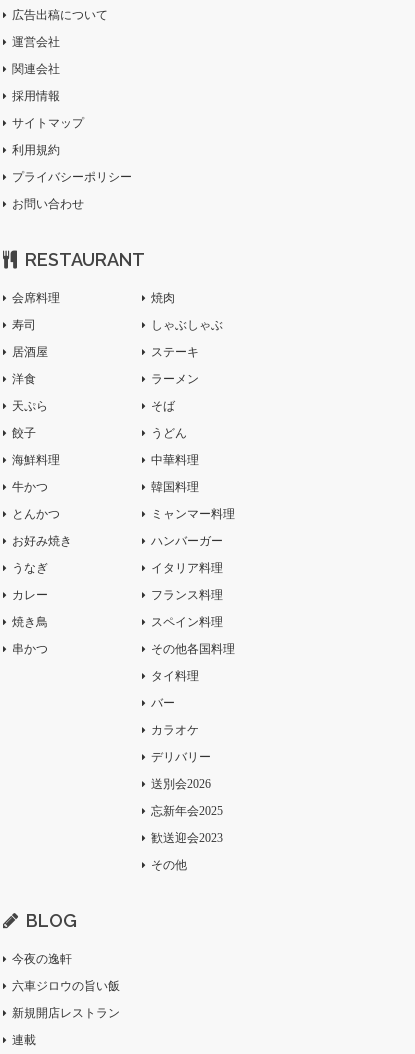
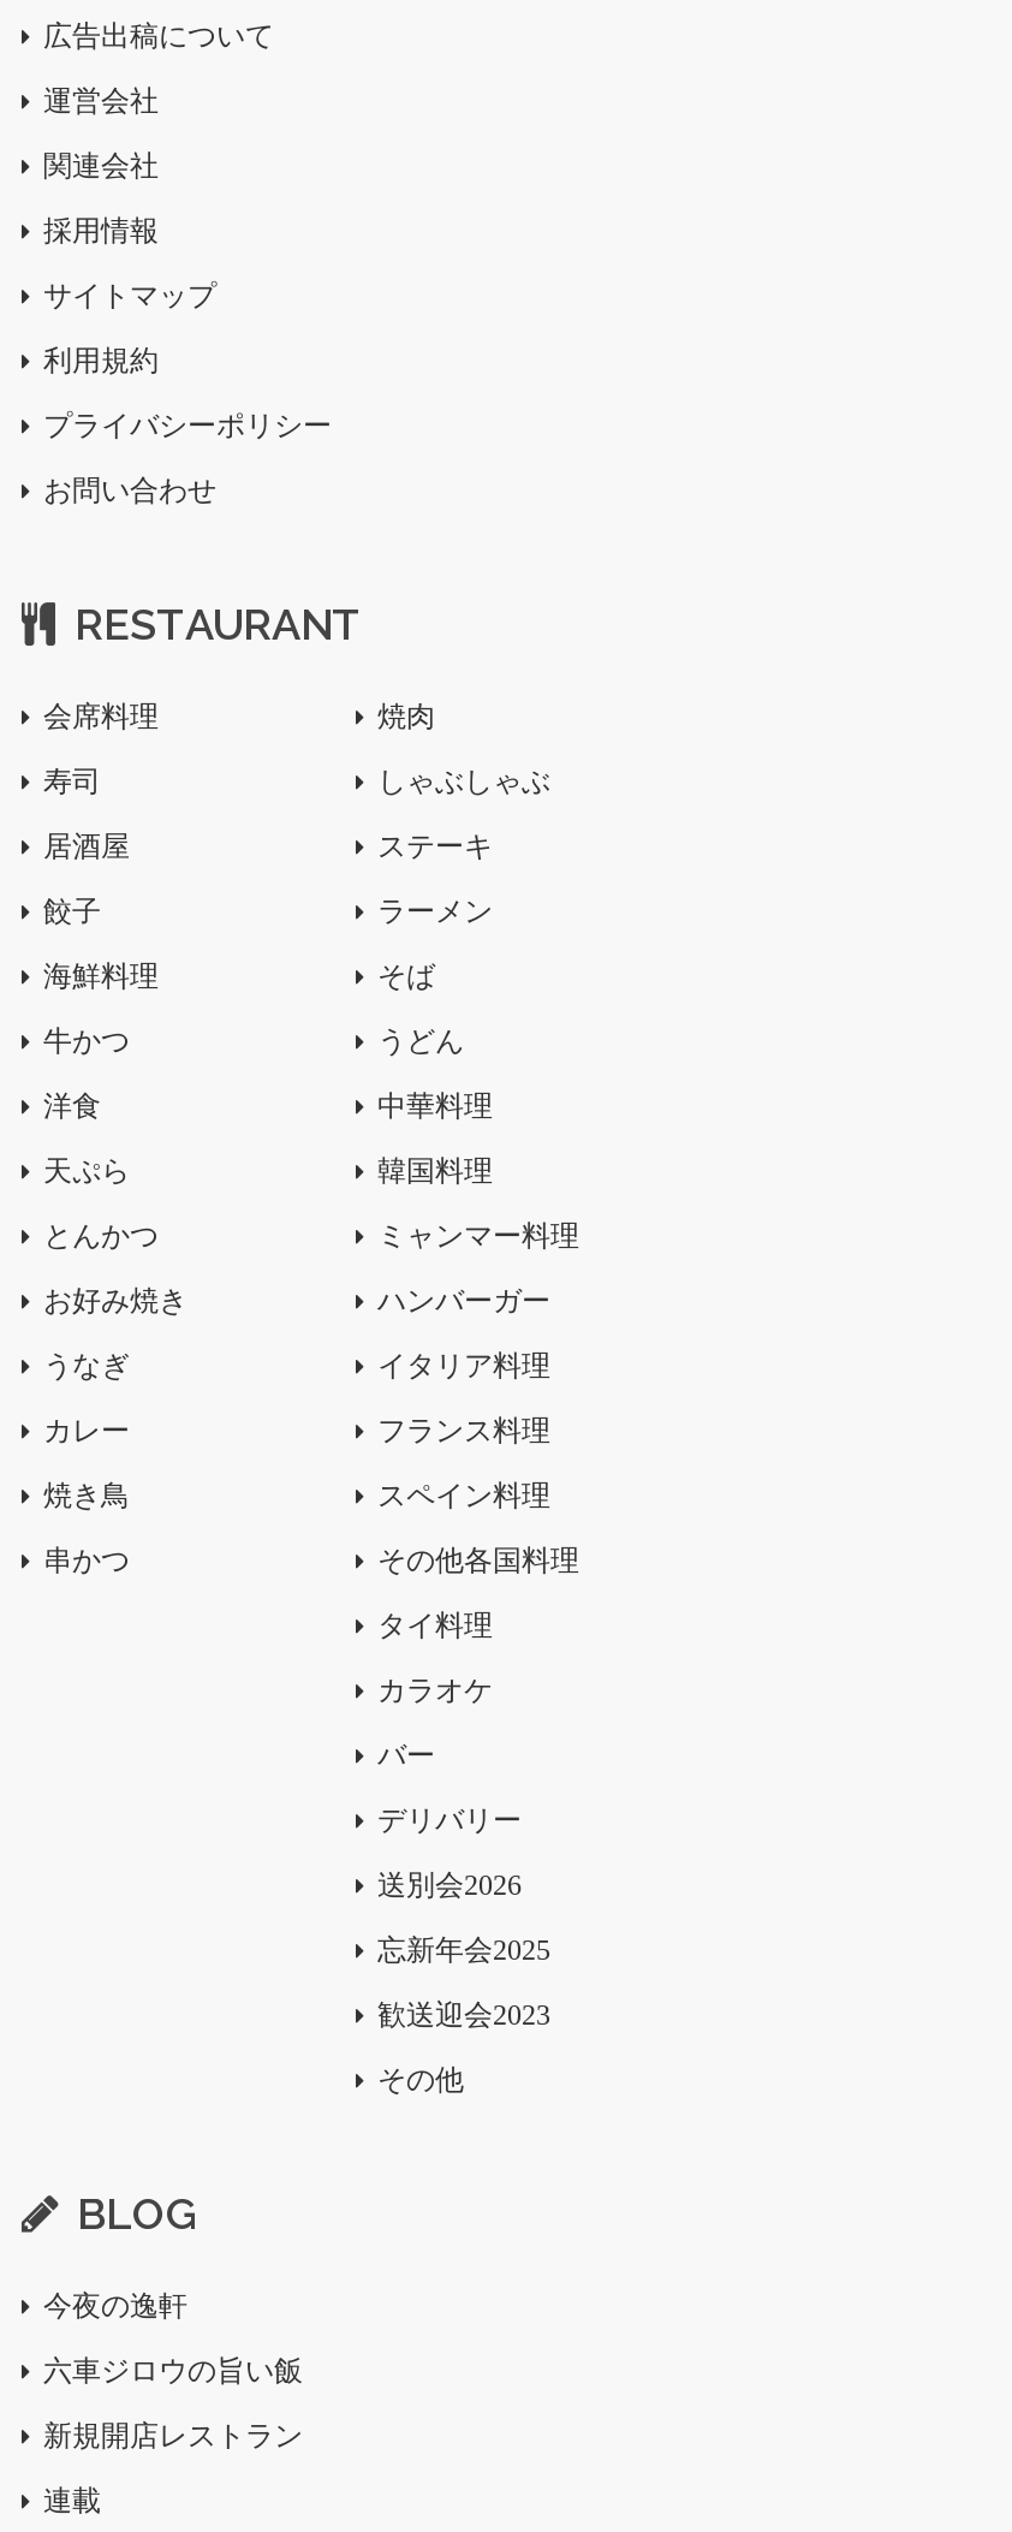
moved down: 洋食 | 天ぷら

moved up: 餃子 | 海鮮料理 | 牛かつ

moved down: バー

moved up: カラオケ
